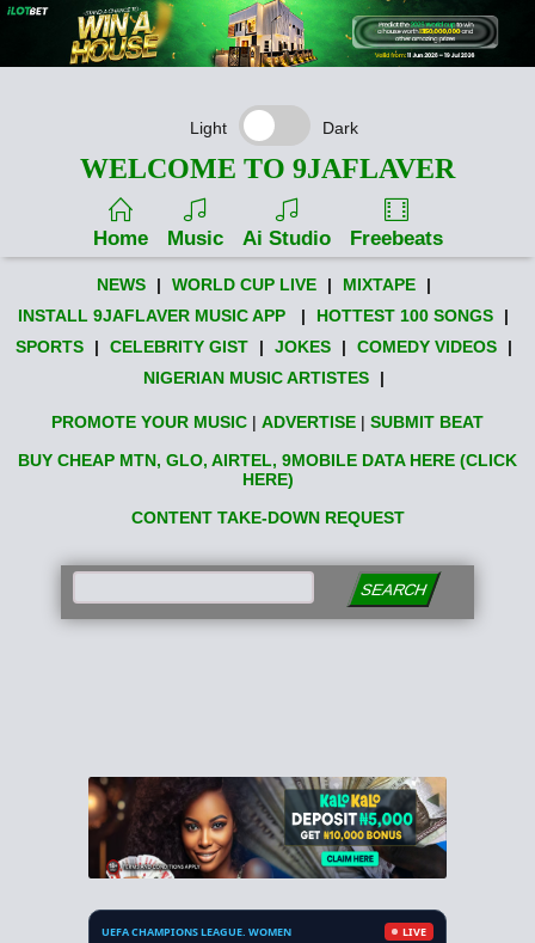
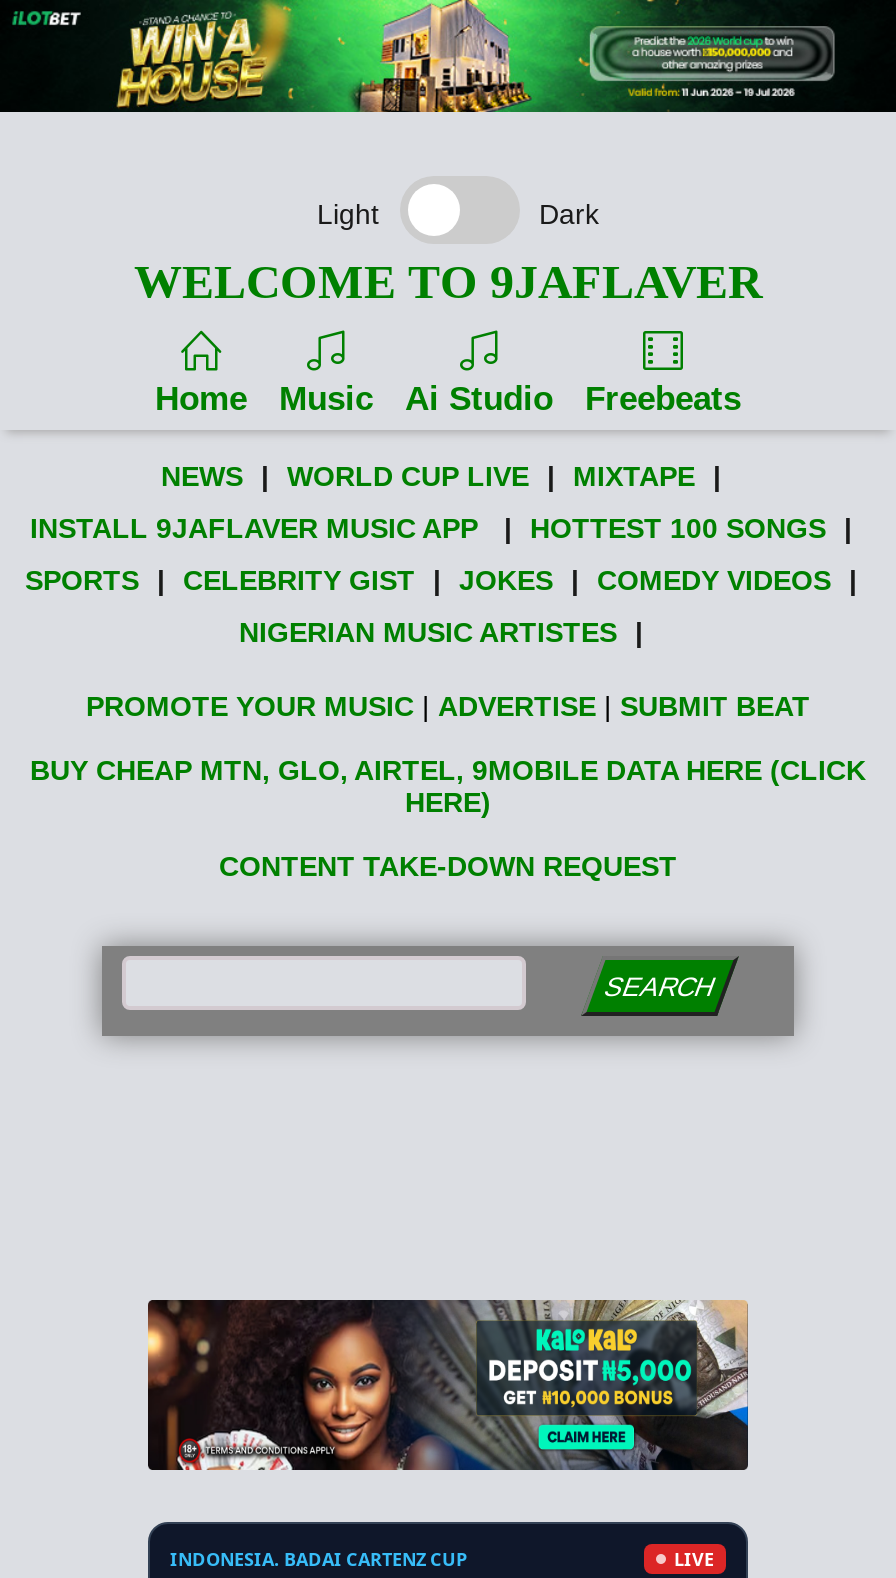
- UEFA CHAMPIONS LEAGUE. WOMEN
+ INDONESIA. BADAI CARTENZ CUP
